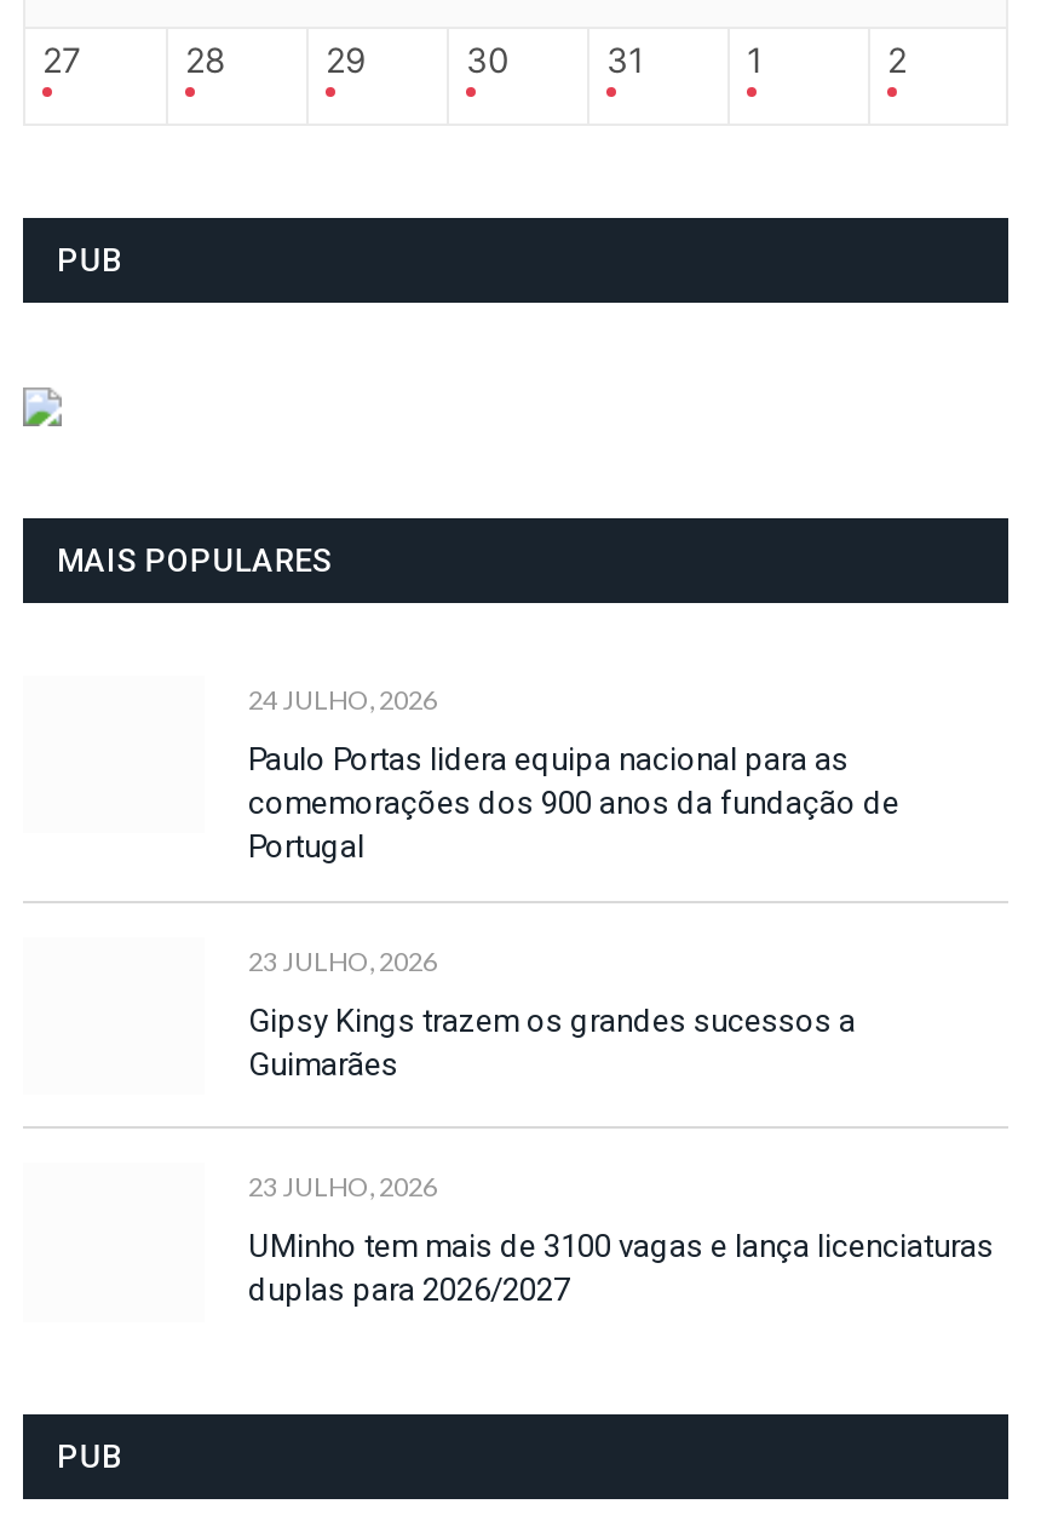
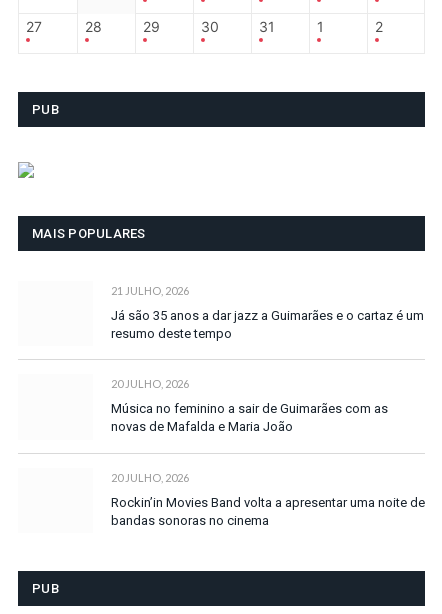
- 24 JULHO, 2026
+ 21 JULHO, 2026

- Paulo Portas lidera equipa nacional para as
- comemorações dos 900 anos da fundação de
- Portugal
+ Já são 35 anos a dar jazz a Guimarães e o cartaz é um
+ resumo deste tempo

- 23 JULHO, 2026
+ 20 JULHO, 2026

- Gipsy Kings trazem os grandes sucessos a
- Guimarães
+ Música no feminino a sair de Guimarães com as
+ novas de Mafalda e Maria João

- 23 JULHO, 2026
+ 20 JULHO, 2026

- UMinho tem mais de 3100 vagas e lança licenciaturas
- duplas para 2026/2027
+ Rockin’in Movies Band volta a apresentar uma noite de
+ bandas sonoras no cinema
